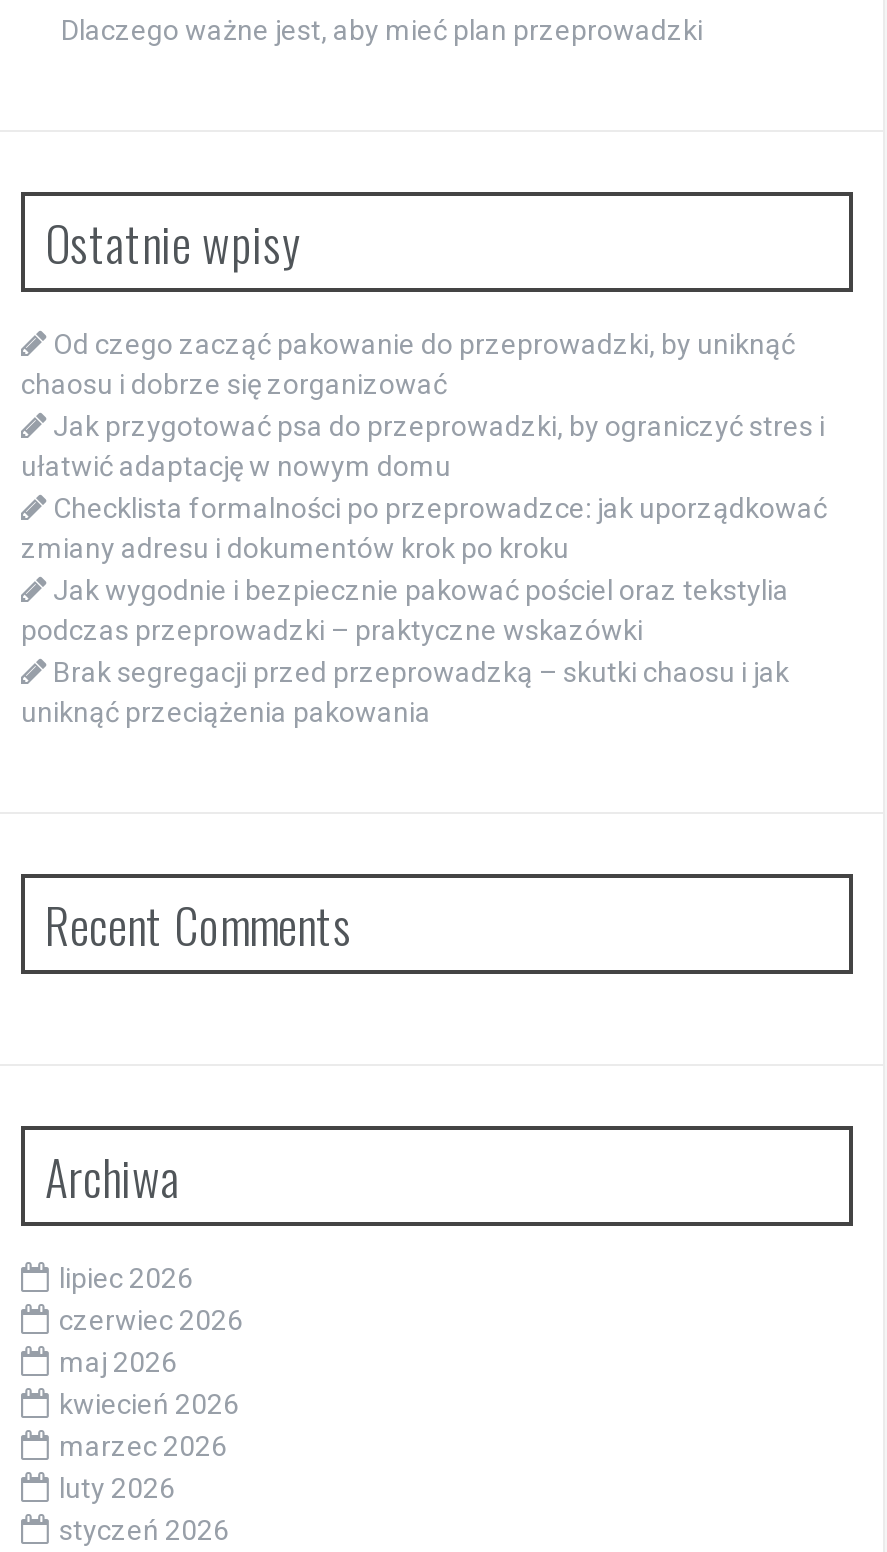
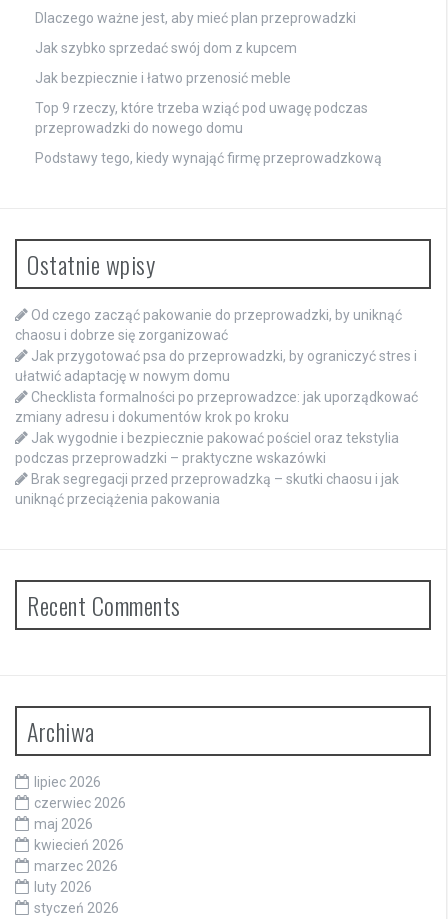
+ Jak szybko sprzedać swój dom z kupcem
+ Jak bezpiecznie i łatwo przenosić meble
+ Top 9 rzeczy, które trzeba wziąć pod uwagę podczas
+ przeprowadzki do nowego domu
+ Podstawy tego, kiedy wynająć firmę przeprowadzkową
